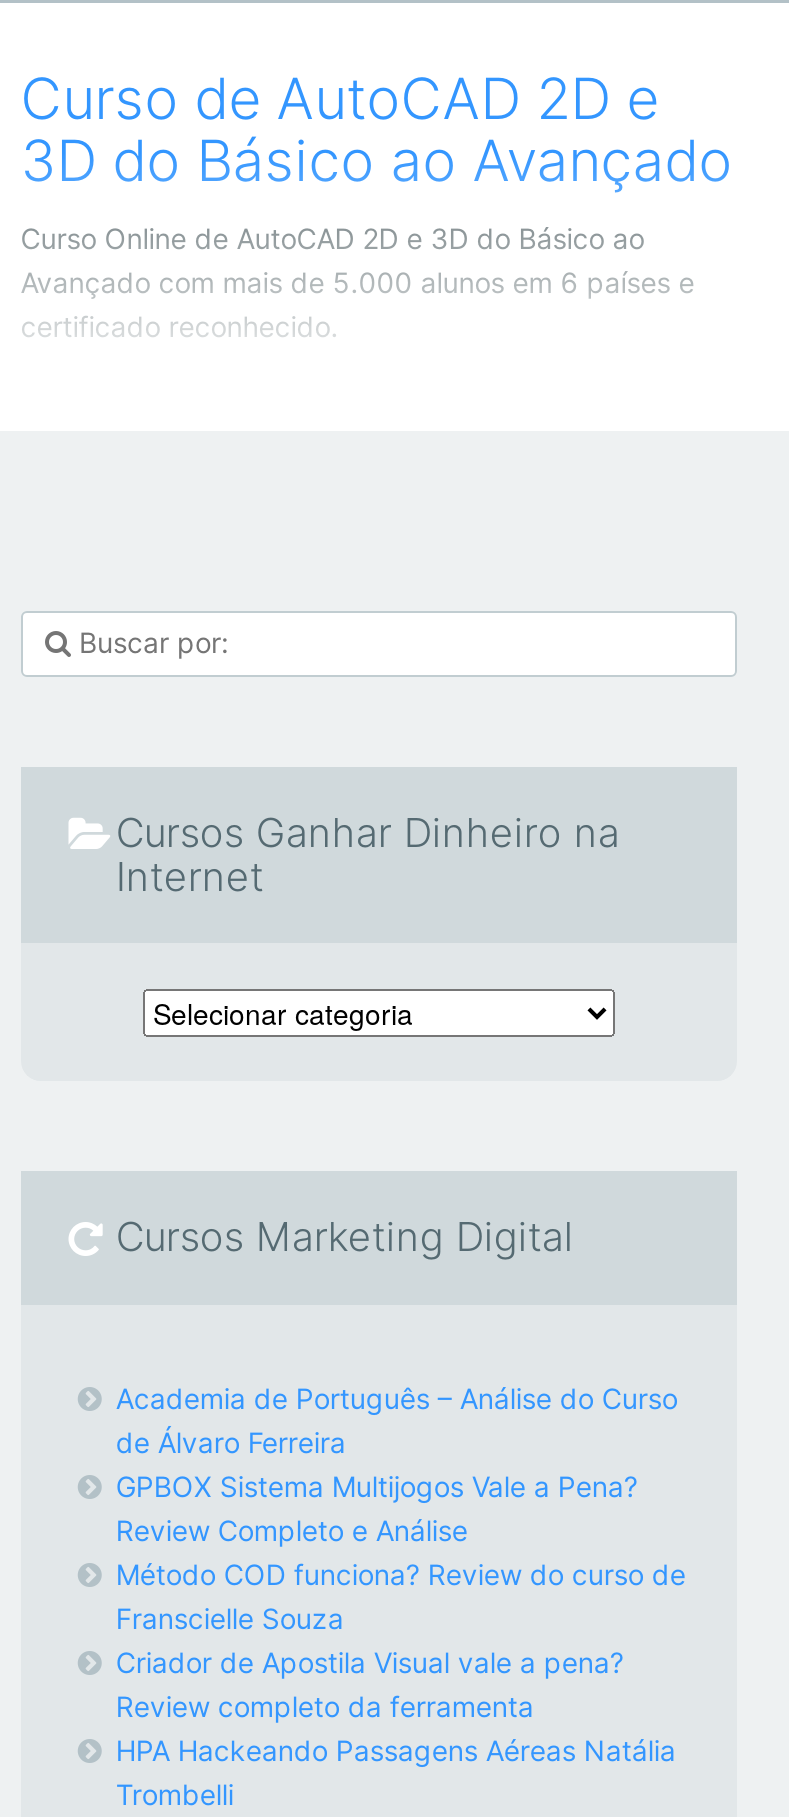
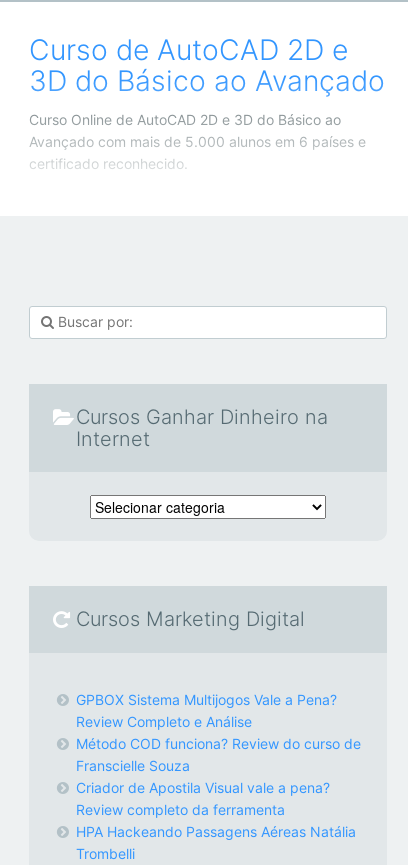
- Academia de Português – Análise do Curso
- de Álvaro Ferreira
